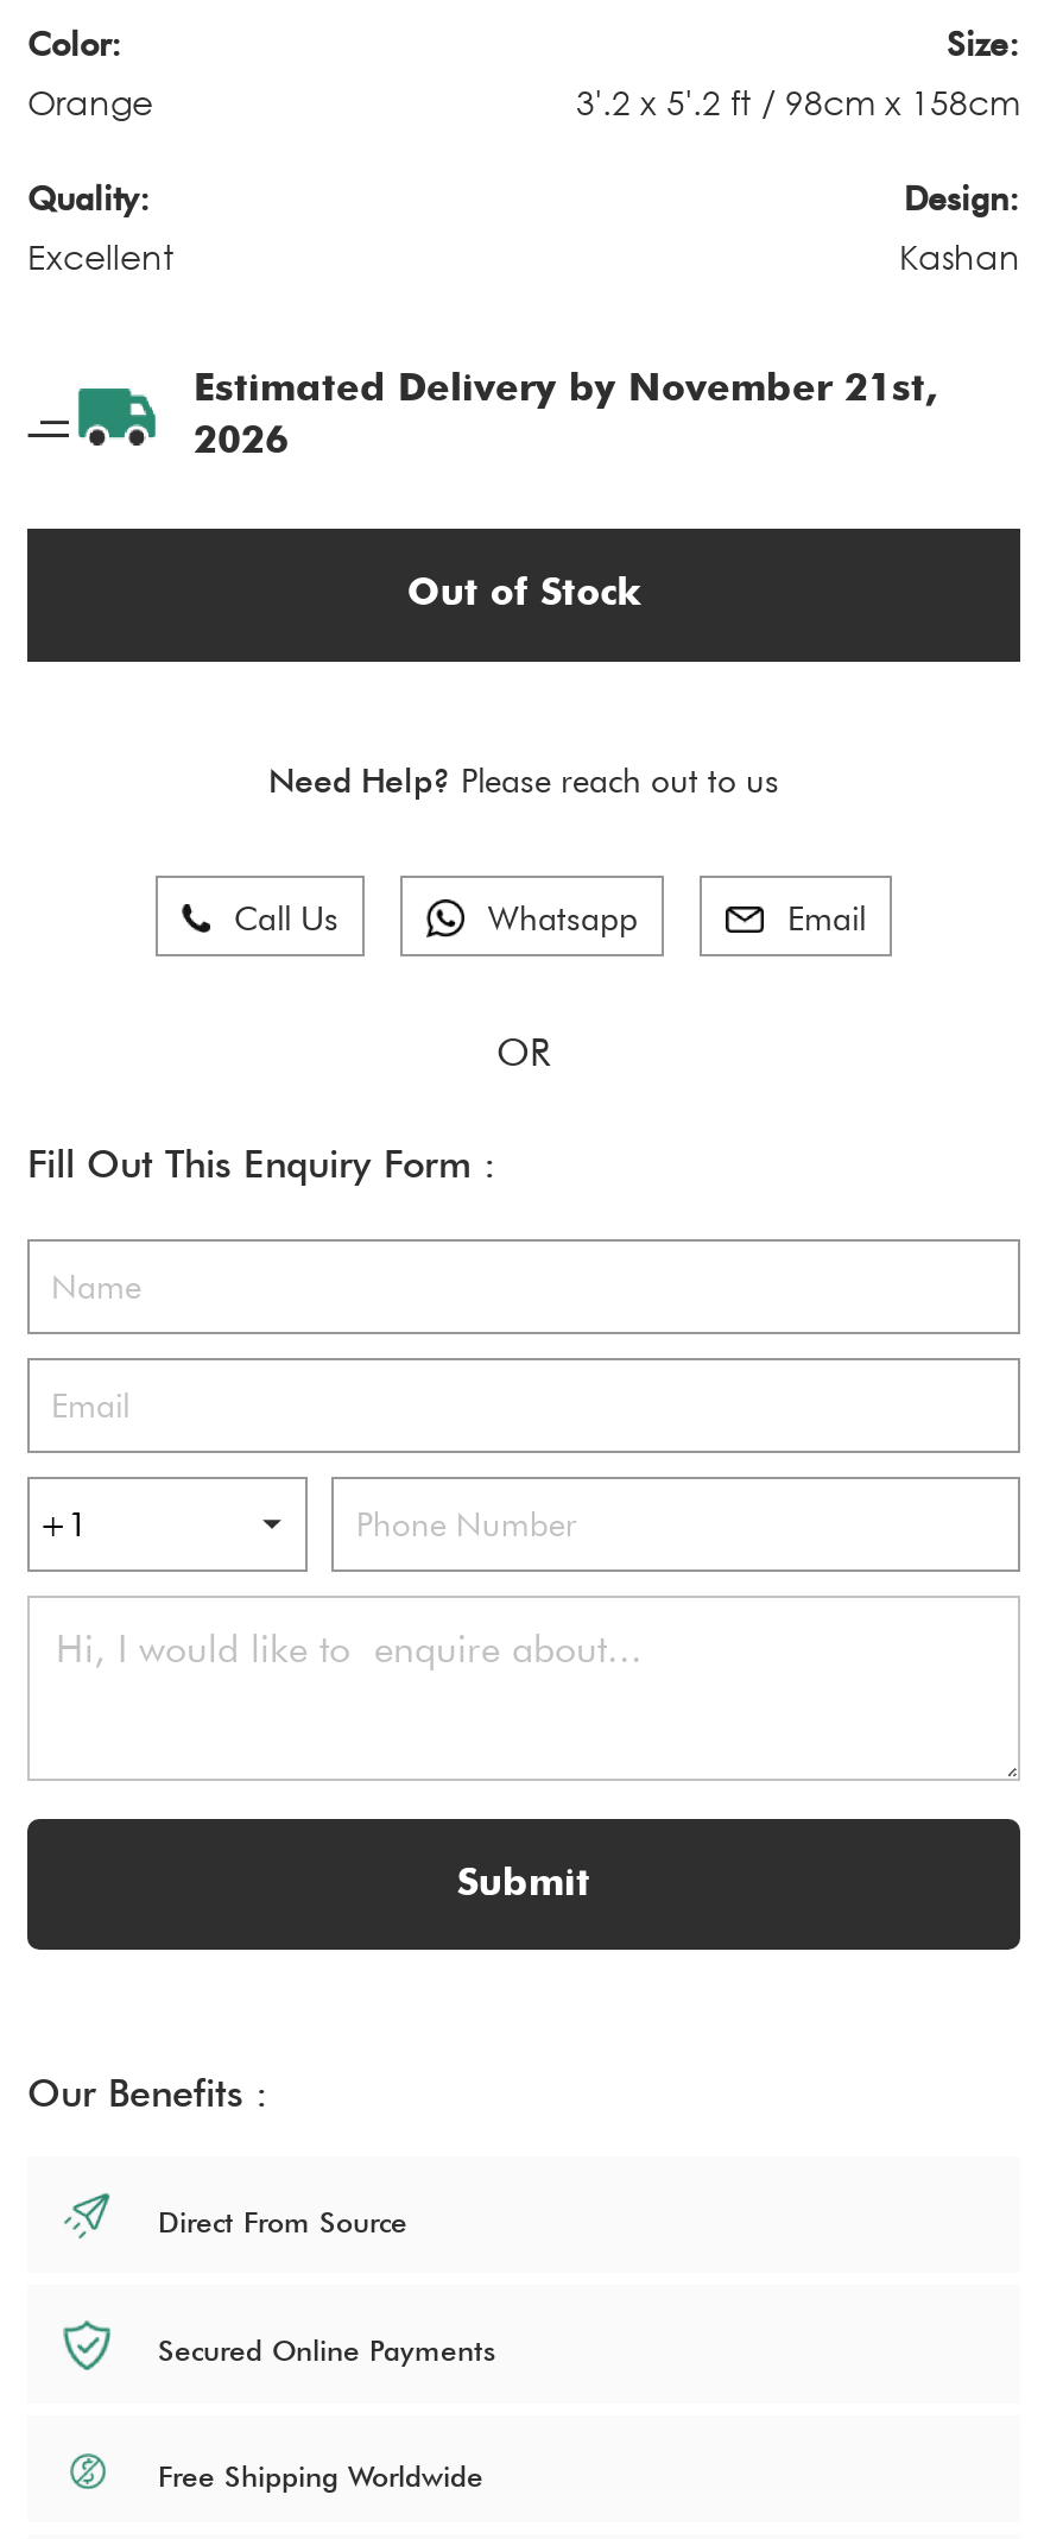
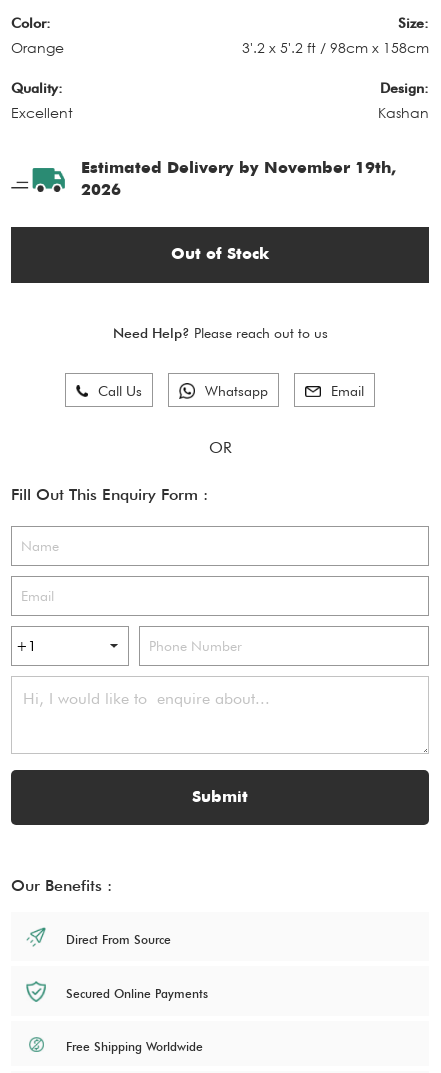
- Estimated Delivery by November 21st,
+ Estimated Delivery by November 19th,
